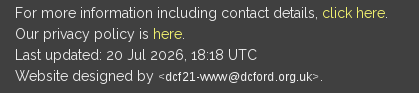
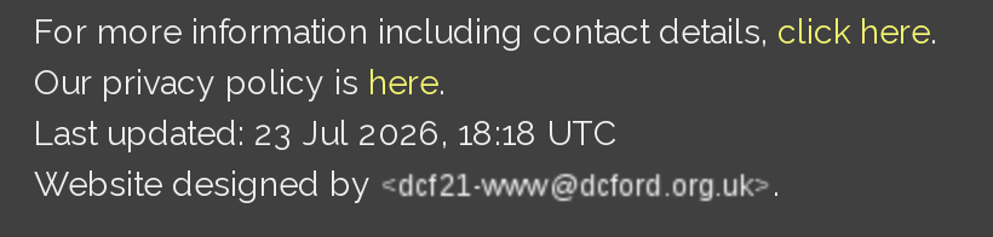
- Last updated: 20 Jul 2026, 18:18 UTC
+ Last updated: 23 Jul 2026, 18:18 UTC
